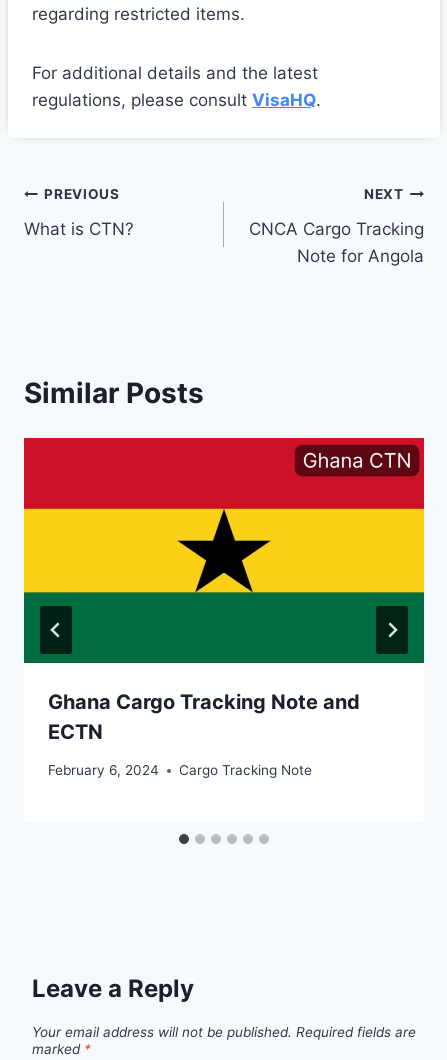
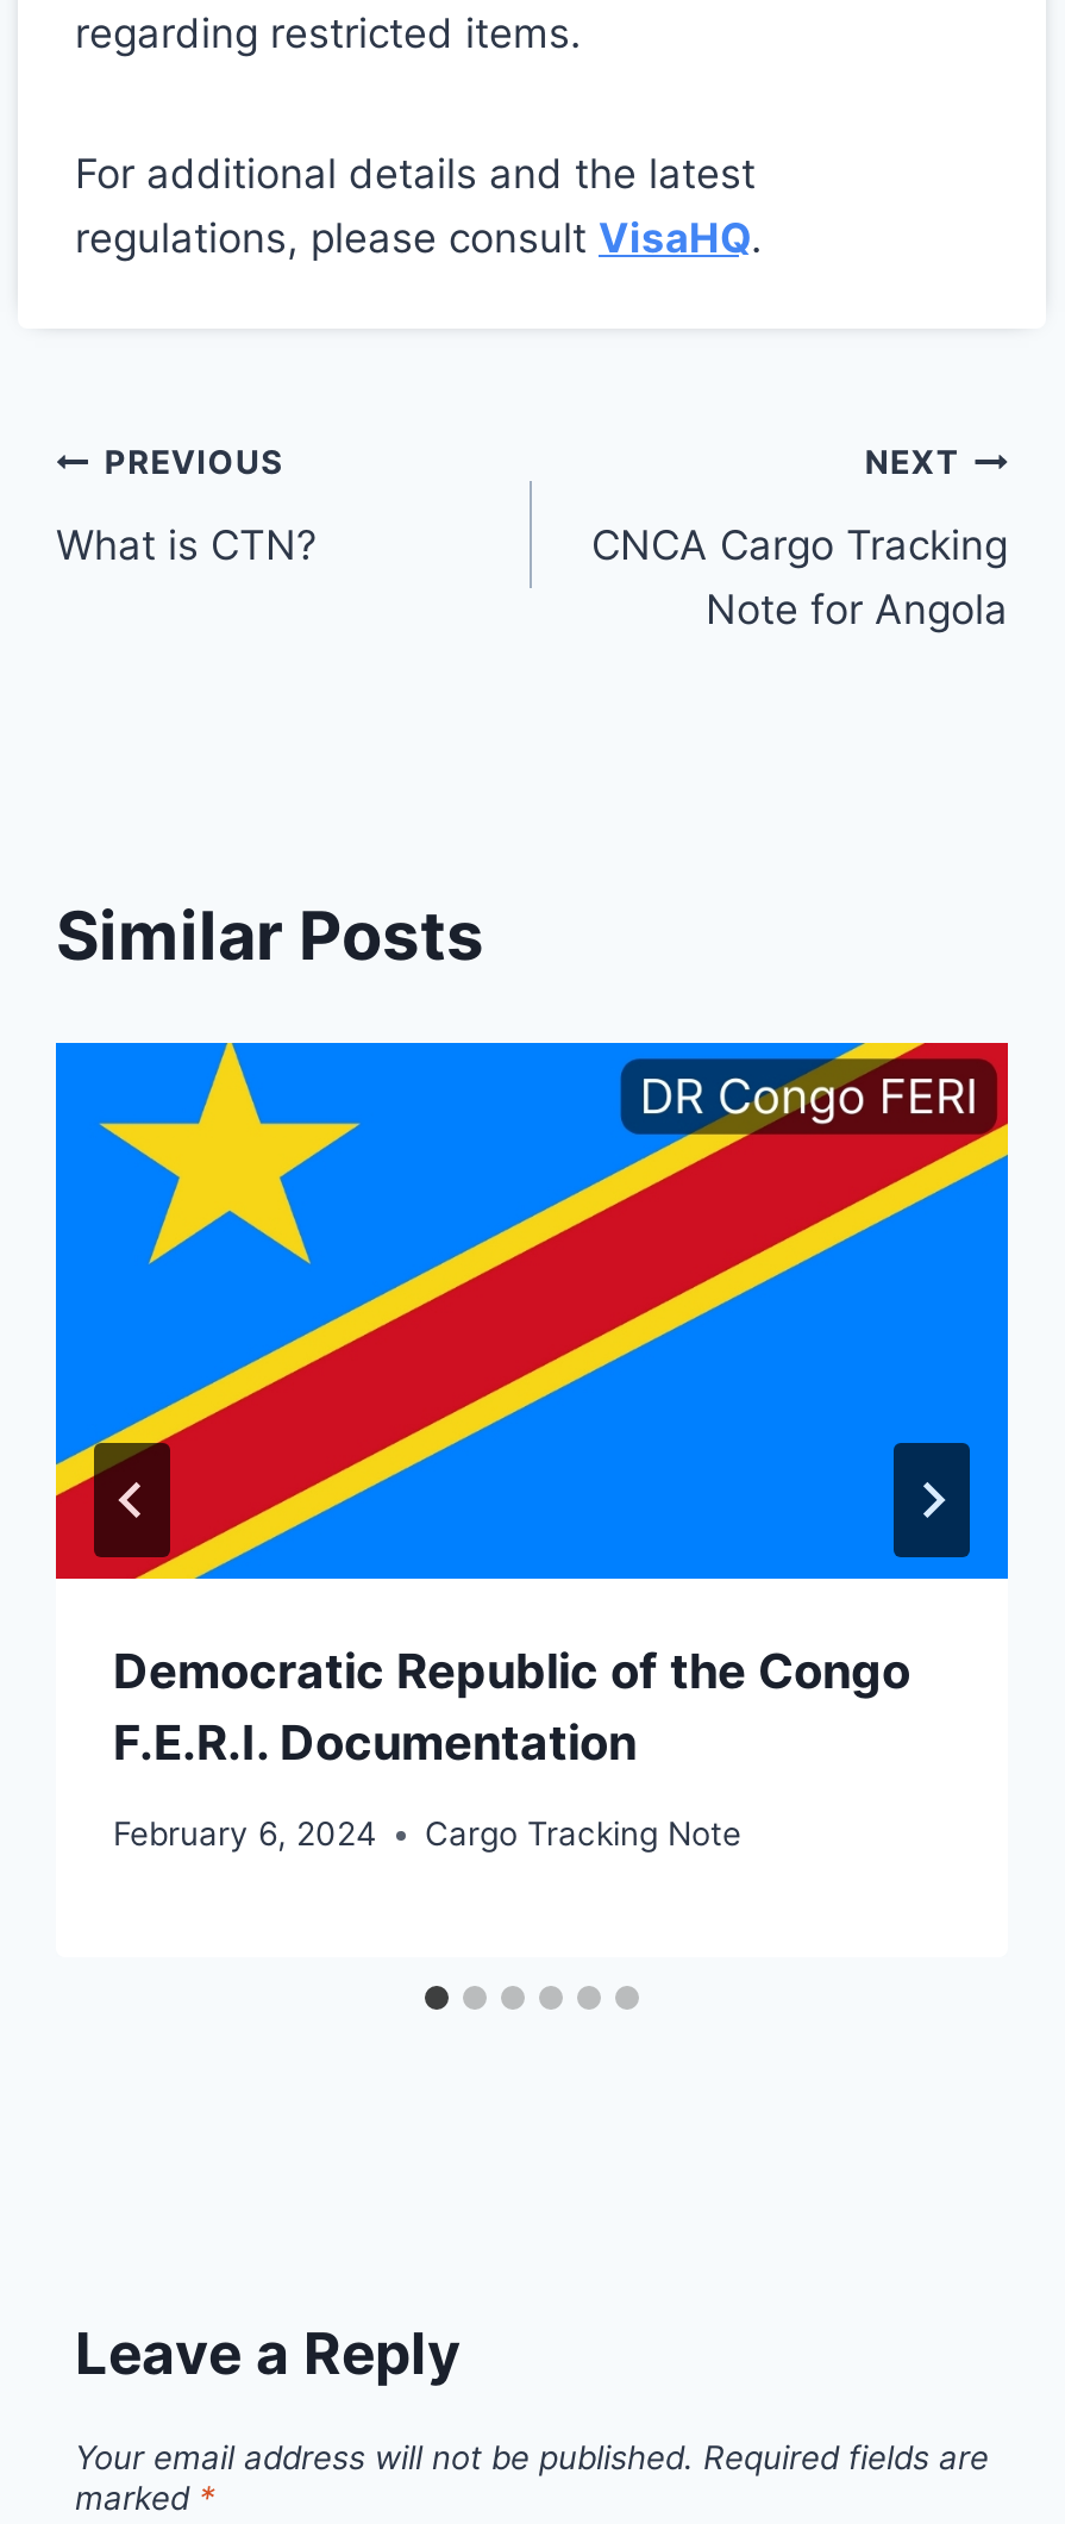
- [image]
- Ghana Cargo Tracking Note and
- ECTN
+ [image]
+ Democratic Republic of the Congo
+ F.E.R.I. Documentation
